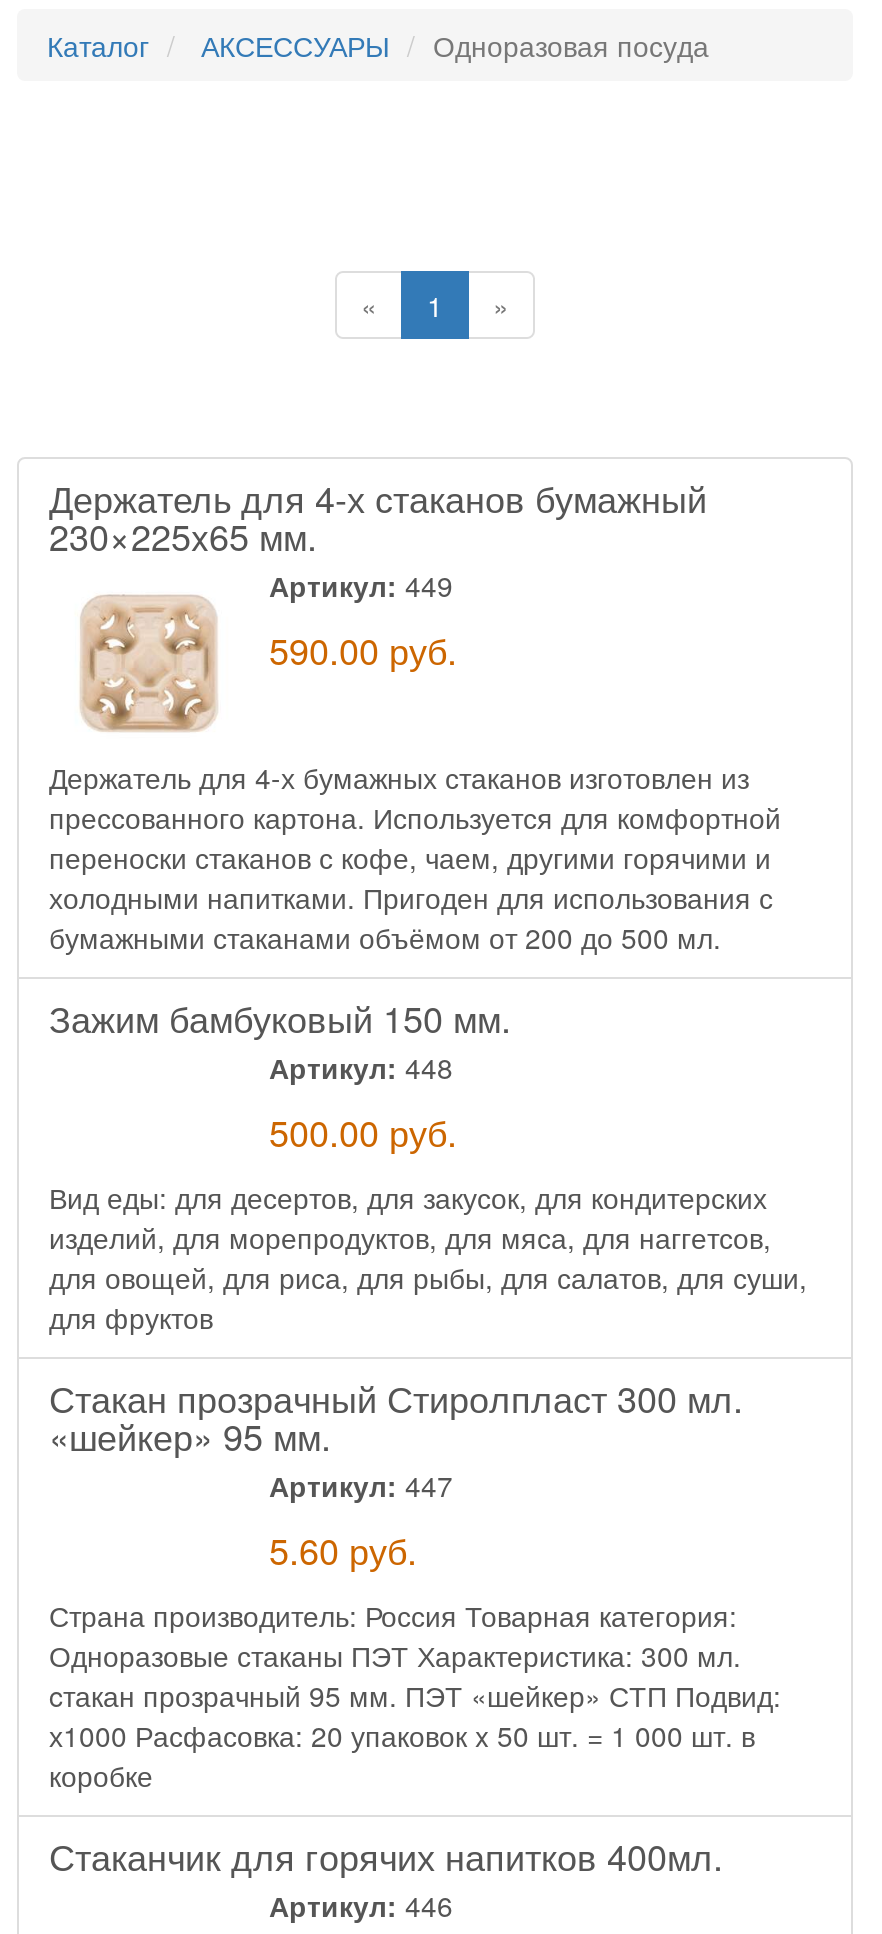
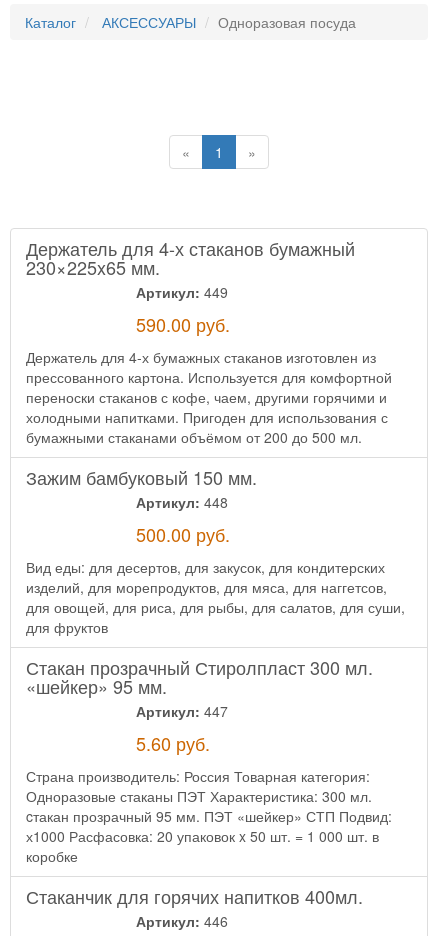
- [image]
